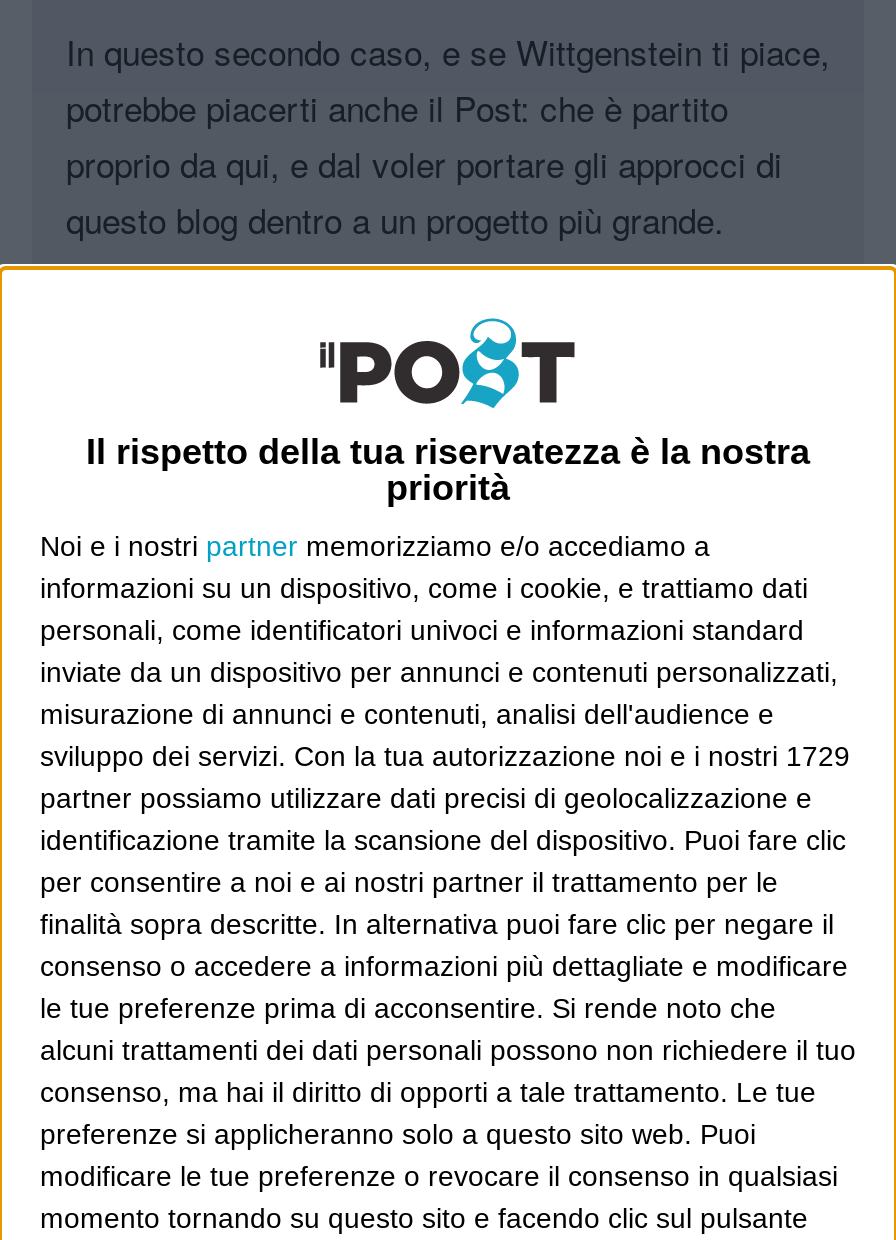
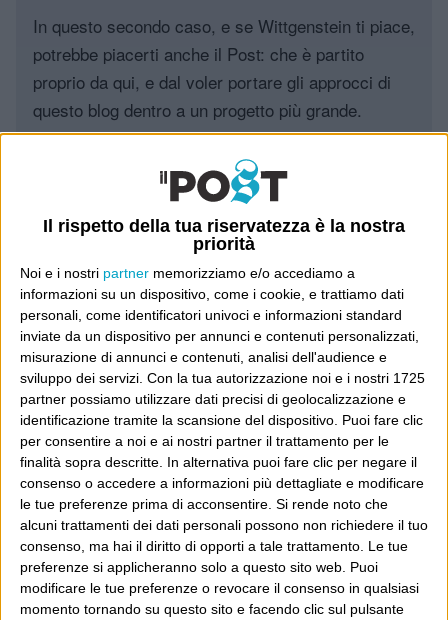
- sviluppo dei servizi. Con la tua autorizzazione noi e i nostri 1729
+ sviluppo dei servizi. Con la tua autorizzazione noi e i nostri 1725
